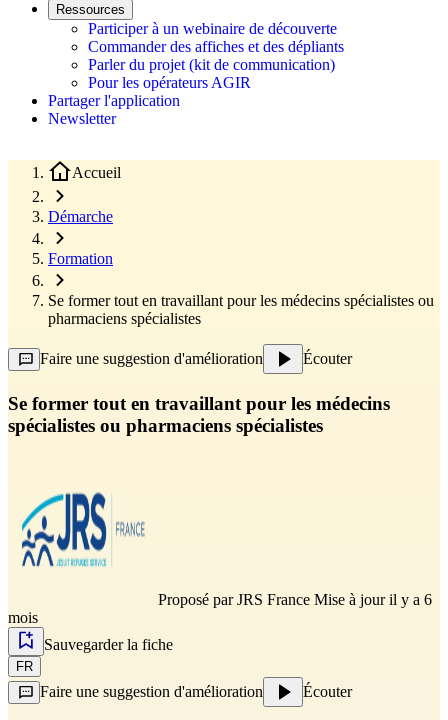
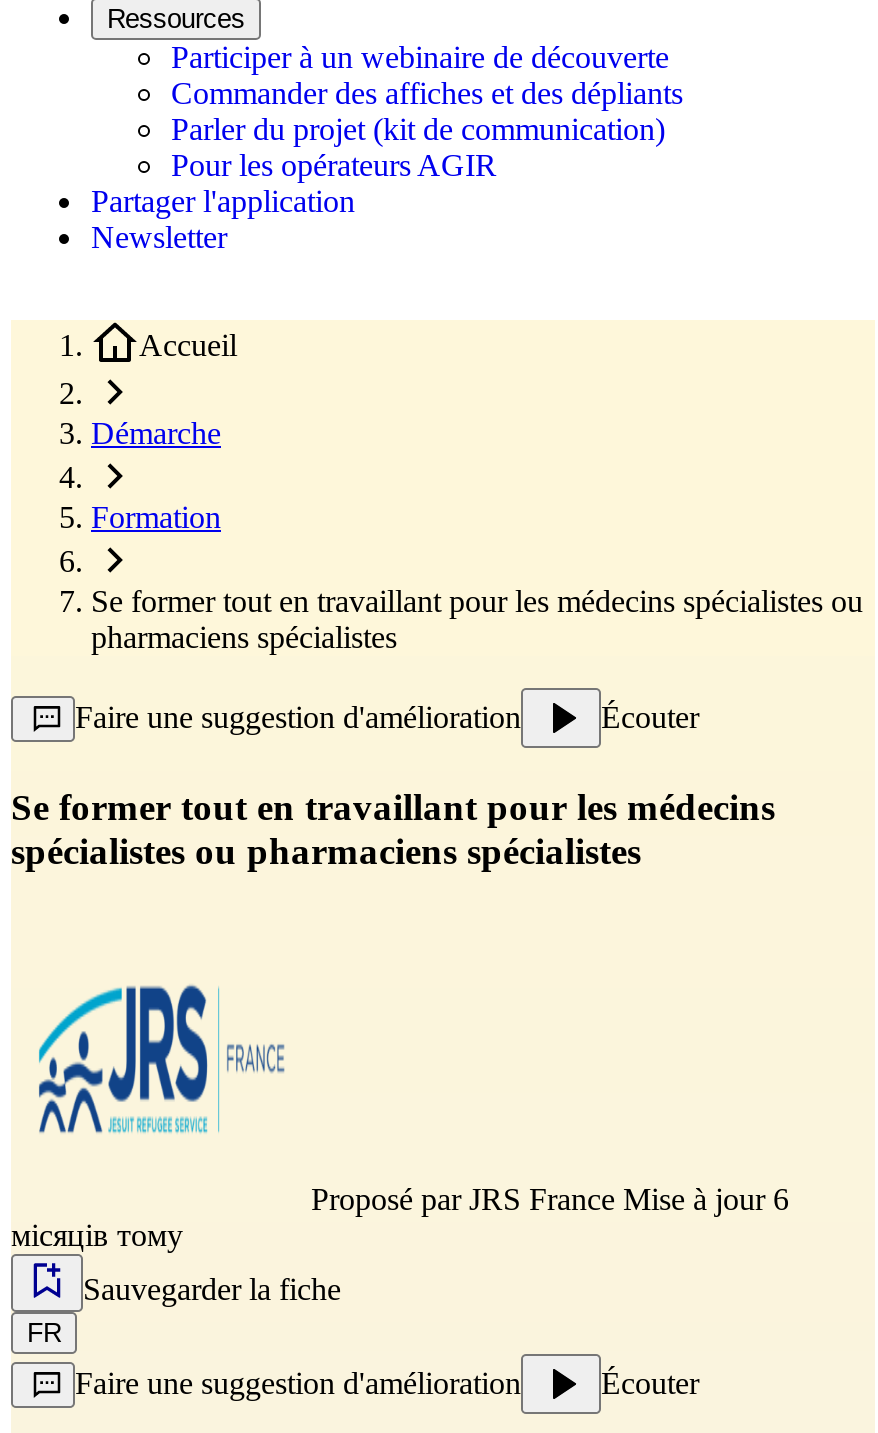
- Proposé par JRS France Mise à jour il y a 6
- mois
+ Proposé par JRS France Mise à jour 6
+ місяців тому
